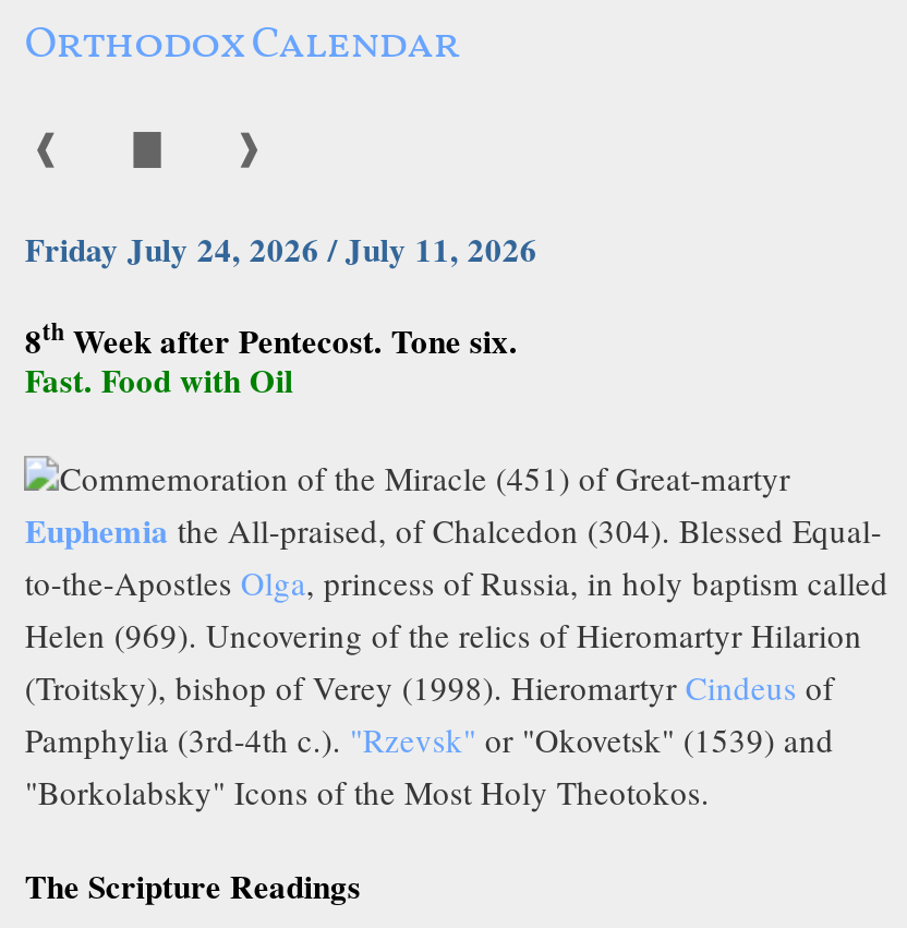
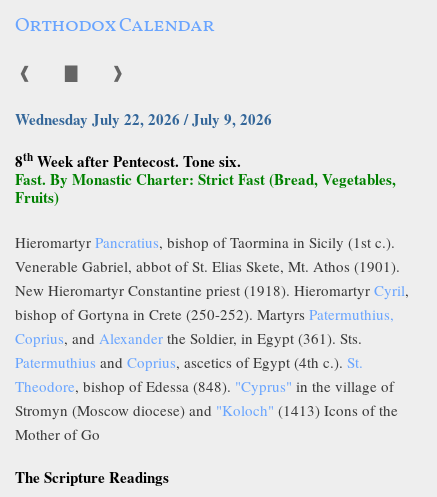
- Friday July 24, 2026 / July 11, 2026
+ Wednesday July 22, 2026 / July 9, 2026

- Fast. Food with Oil
+ Fast. By Monastic Charter: Strict Fast (Bread, Vegetables,
+ Fruits)

- Commemoration of the Miracle (451) of Great-martyr
- Euphemia the All-praised, of Chalcedon (304). Blessed Equal-
- to-the-Apostles Olga, princess of Russia, in holy baptism called
- Helen (969). Uncovering of the relics of Hieromartyr Hilarion
- (Troitsky), bishop of Verey (1998). Hieromartyr Cindeus of
- Pamphylia (3rd-4th c.). "Rzevsk" or "Okovetsk" (1539) and
- "Borkolabsky" Icons of the Most Holy Theotokos.
+ Hieromartyr Pancratius, bishop of Taormina in Sicily (1st c.).
+ Venerable Gabriel, abbot of St. Elias Skete, Mt. Athos (1901).
+ New Hieromartyr Constantine priest (1918). Hieromartyr Cyril,
+ bishop of Gortyna in Crete (250-252). Martyrs Patermuthius,
+ Coprius, and Alexander the Soldier, in Egypt (361). Sts.
+ Patermuthius and Coprius, ascetics of Egypt (4th c.). St.
+ Theodore, bishop of Edessa (848). "Cyprus" in the village of
+ Stromyn (Moscow diocese) and "Koloch" (1413) Icons of the
+ Mother of Go
